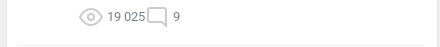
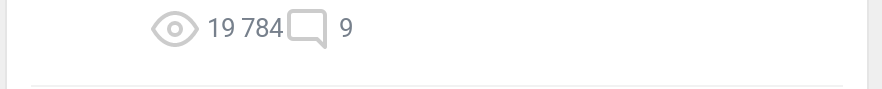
- 19 025 9
+ 19 784 9
